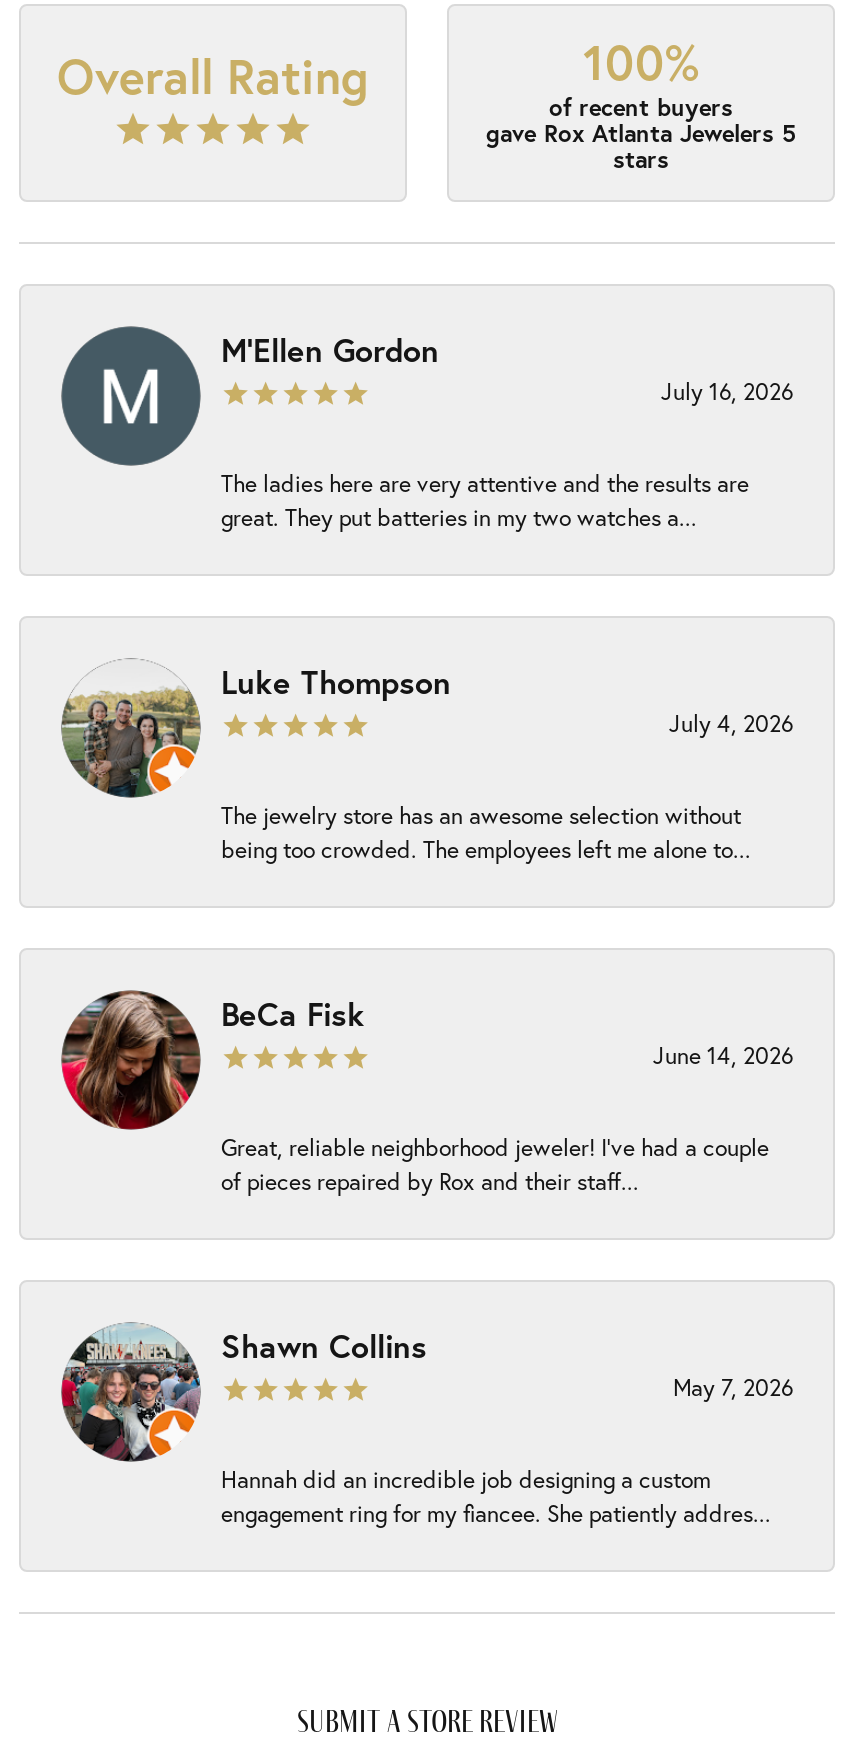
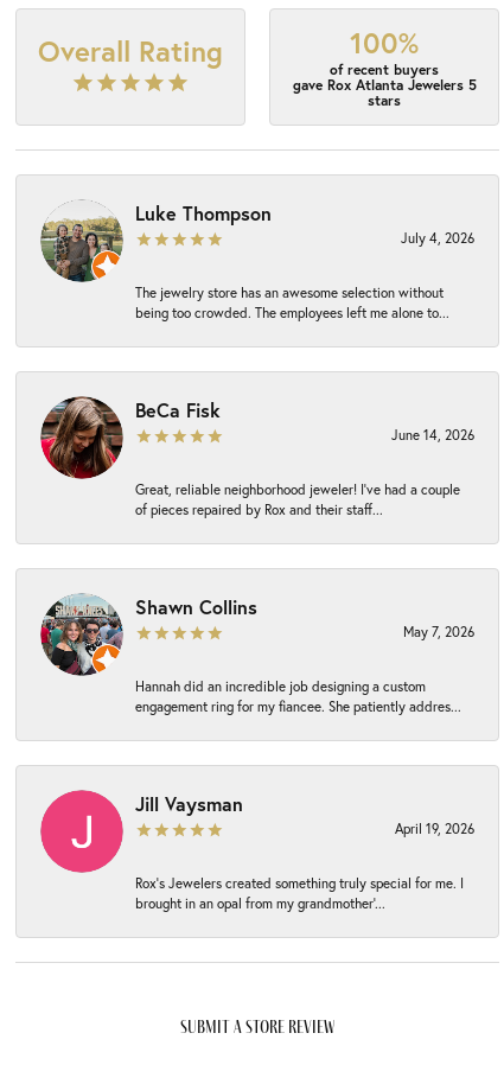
- [image]
- M'Ellen Gordon
- July 16, 2026
- The ladies here are very attentive and the results are
- great. They put batteries in my two watches a...

moved up: [image] | Luke Thompson | July 4, 2026 | ... | Hannah did an incredible job designing a custom | engagement ring for my fiancee. She patiently addres...

+ [image]
+ Jill Vaysman
+ April 19, 2026
+ Rox’s Jewelers created something truly special for me. I
+ brought in an opal from my grandmother’...
